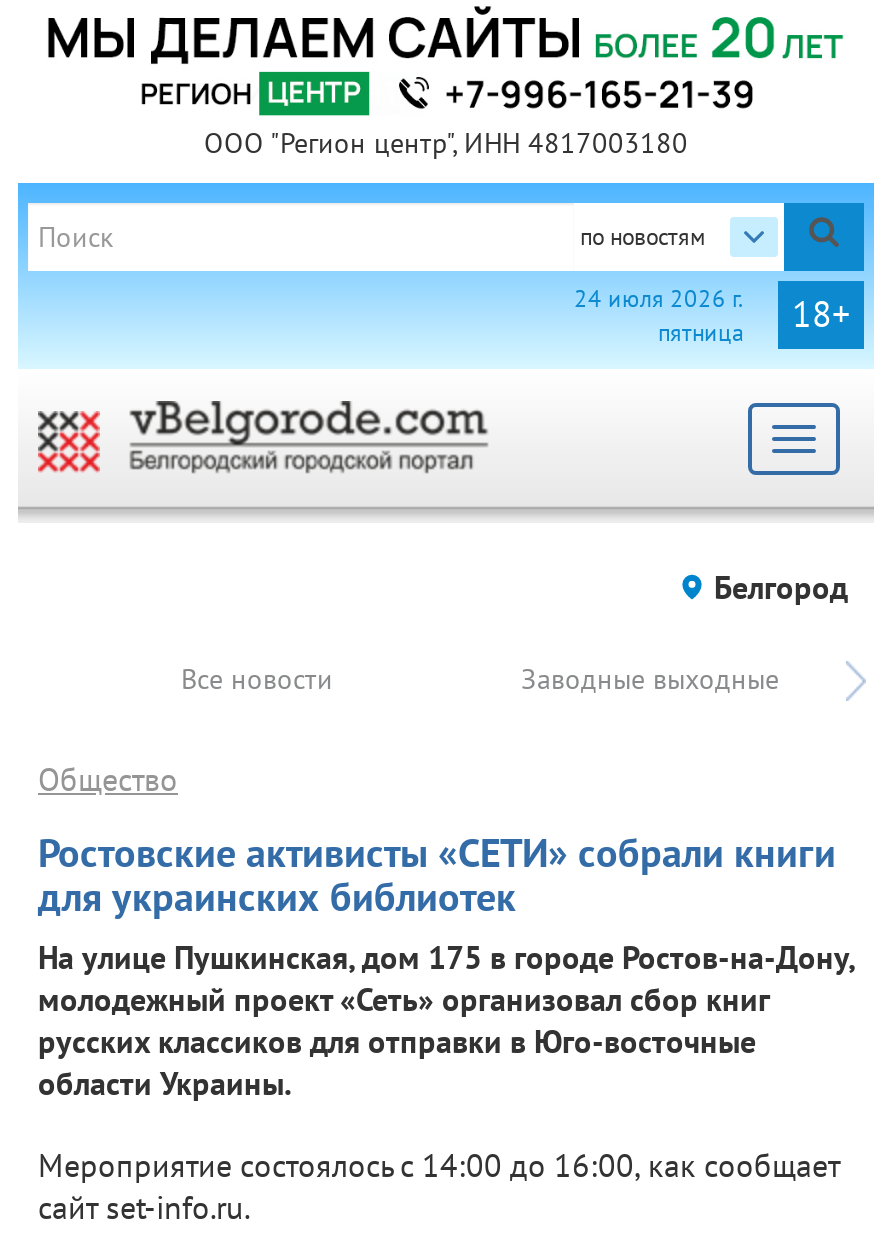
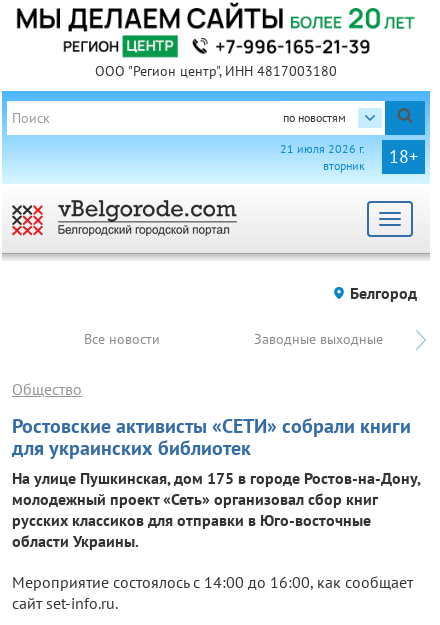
- 24 июля 2026 г.
- пятница
+ 21 июля 2026 г.
+ вторник
